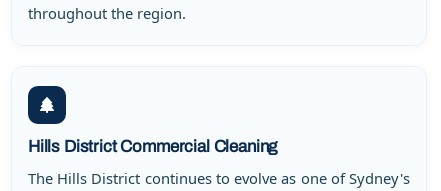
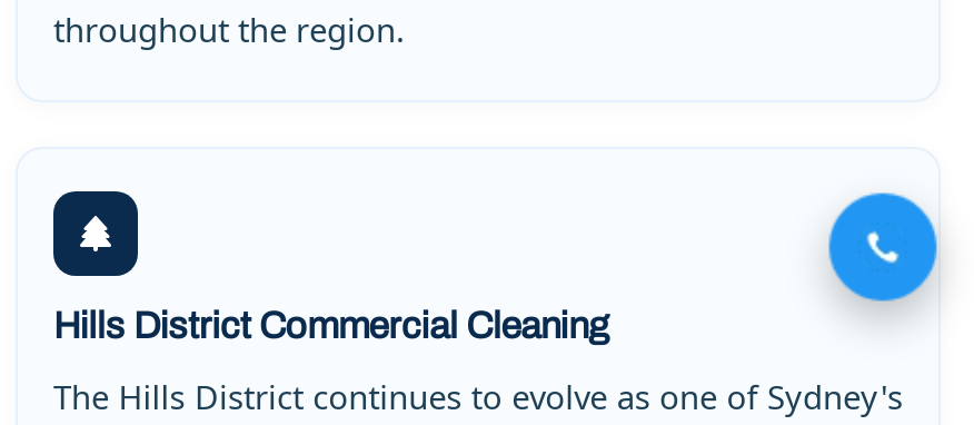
+ [image]
